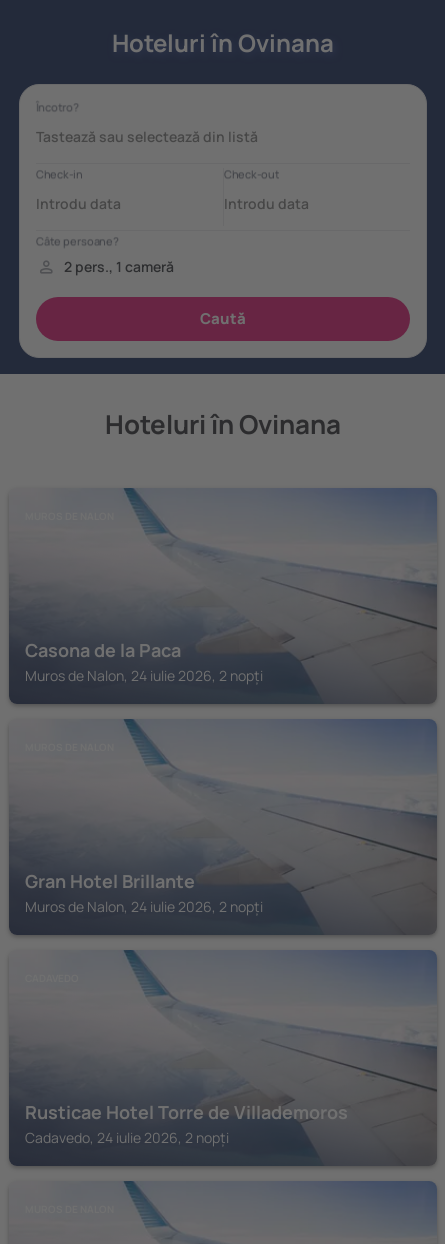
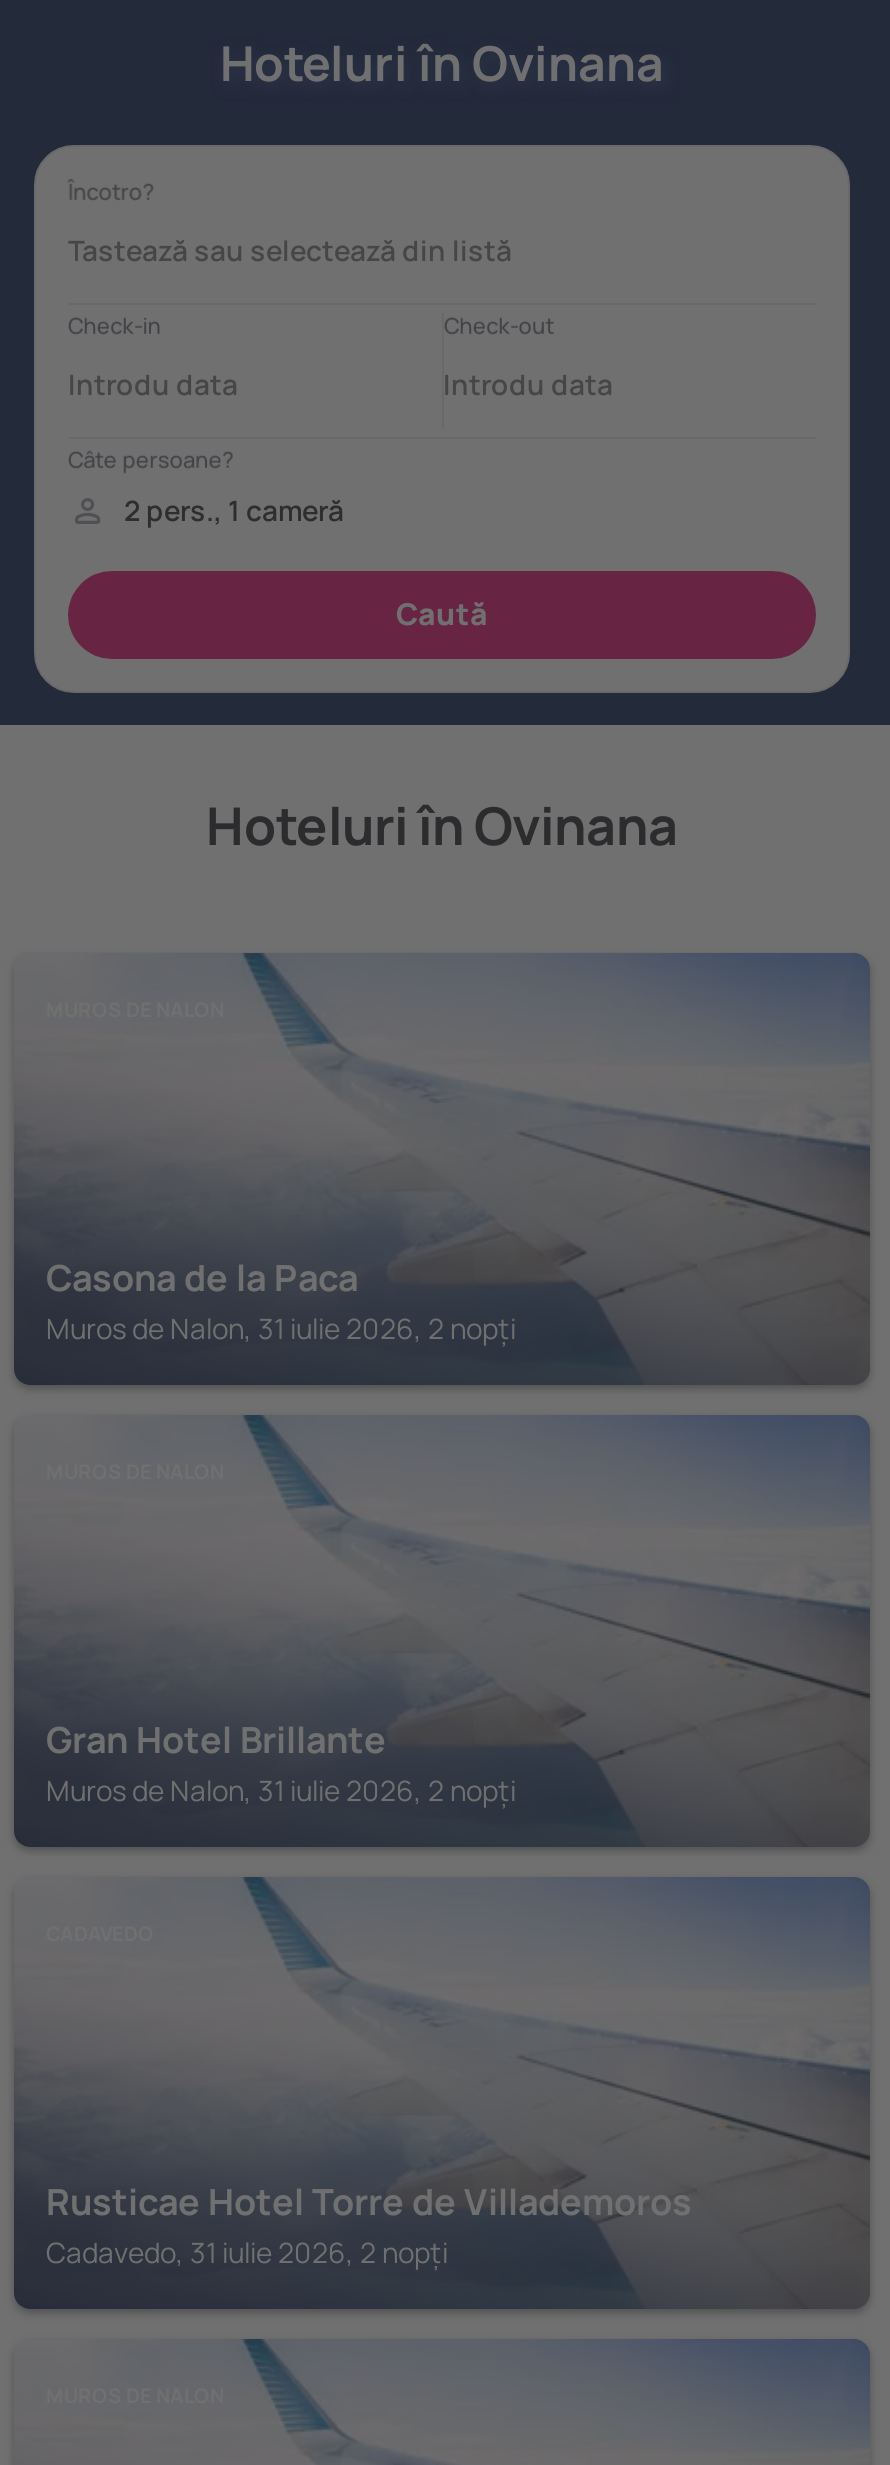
- Muros de Nalon, 24 iulie 2026, 2 nopți
+ Muros de Nalon, 31 iulie 2026, 2 nopți

- Muros de Nalon, 24 iulie 2026, 2 nopți
+ Muros de Nalon, 31 iulie 2026, 2 nopți

- Cadavedo, 24 iulie 2026, 2 nopți
+ Cadavedo, 31 iulie 2026, 2 nopți
